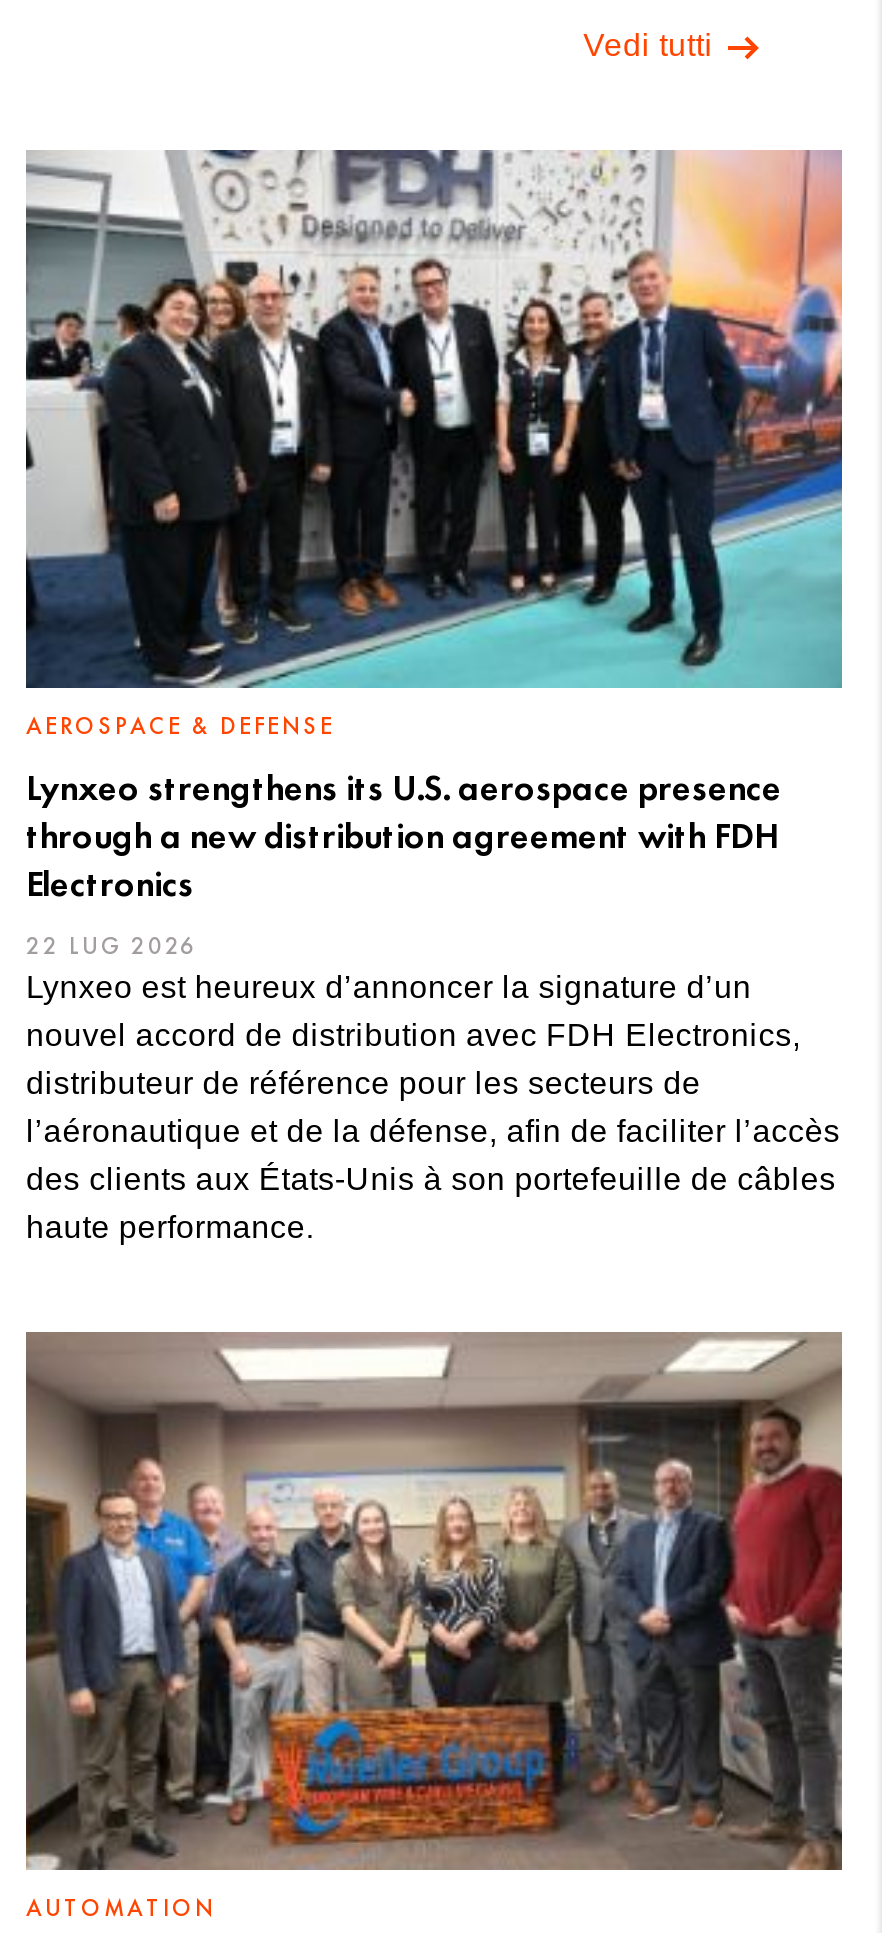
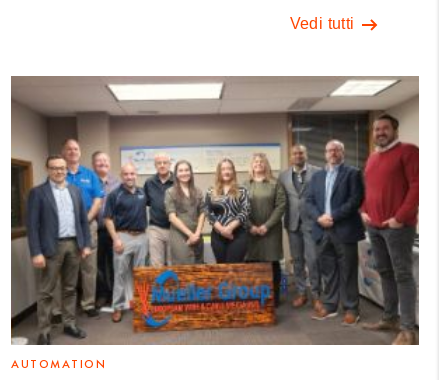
- [image]
- AEROSPACE & DEFENSE
- Lynxeo strengthens its U.S. aerospace presence
- through a new distribution agreement with FDH
- Electronics
- 22 LUG 2026
- Lynxeo est heureux d’annoncer la signature d’un
- nouvel accord de distribution avec FDH Electronics,
- distributeur de référence pour les secteurs de
- l’aéronautique et de la défense, afin de faciliter l’accès
- des clients aux États-Unis à son portefeuille de câbles
- haute performance.
